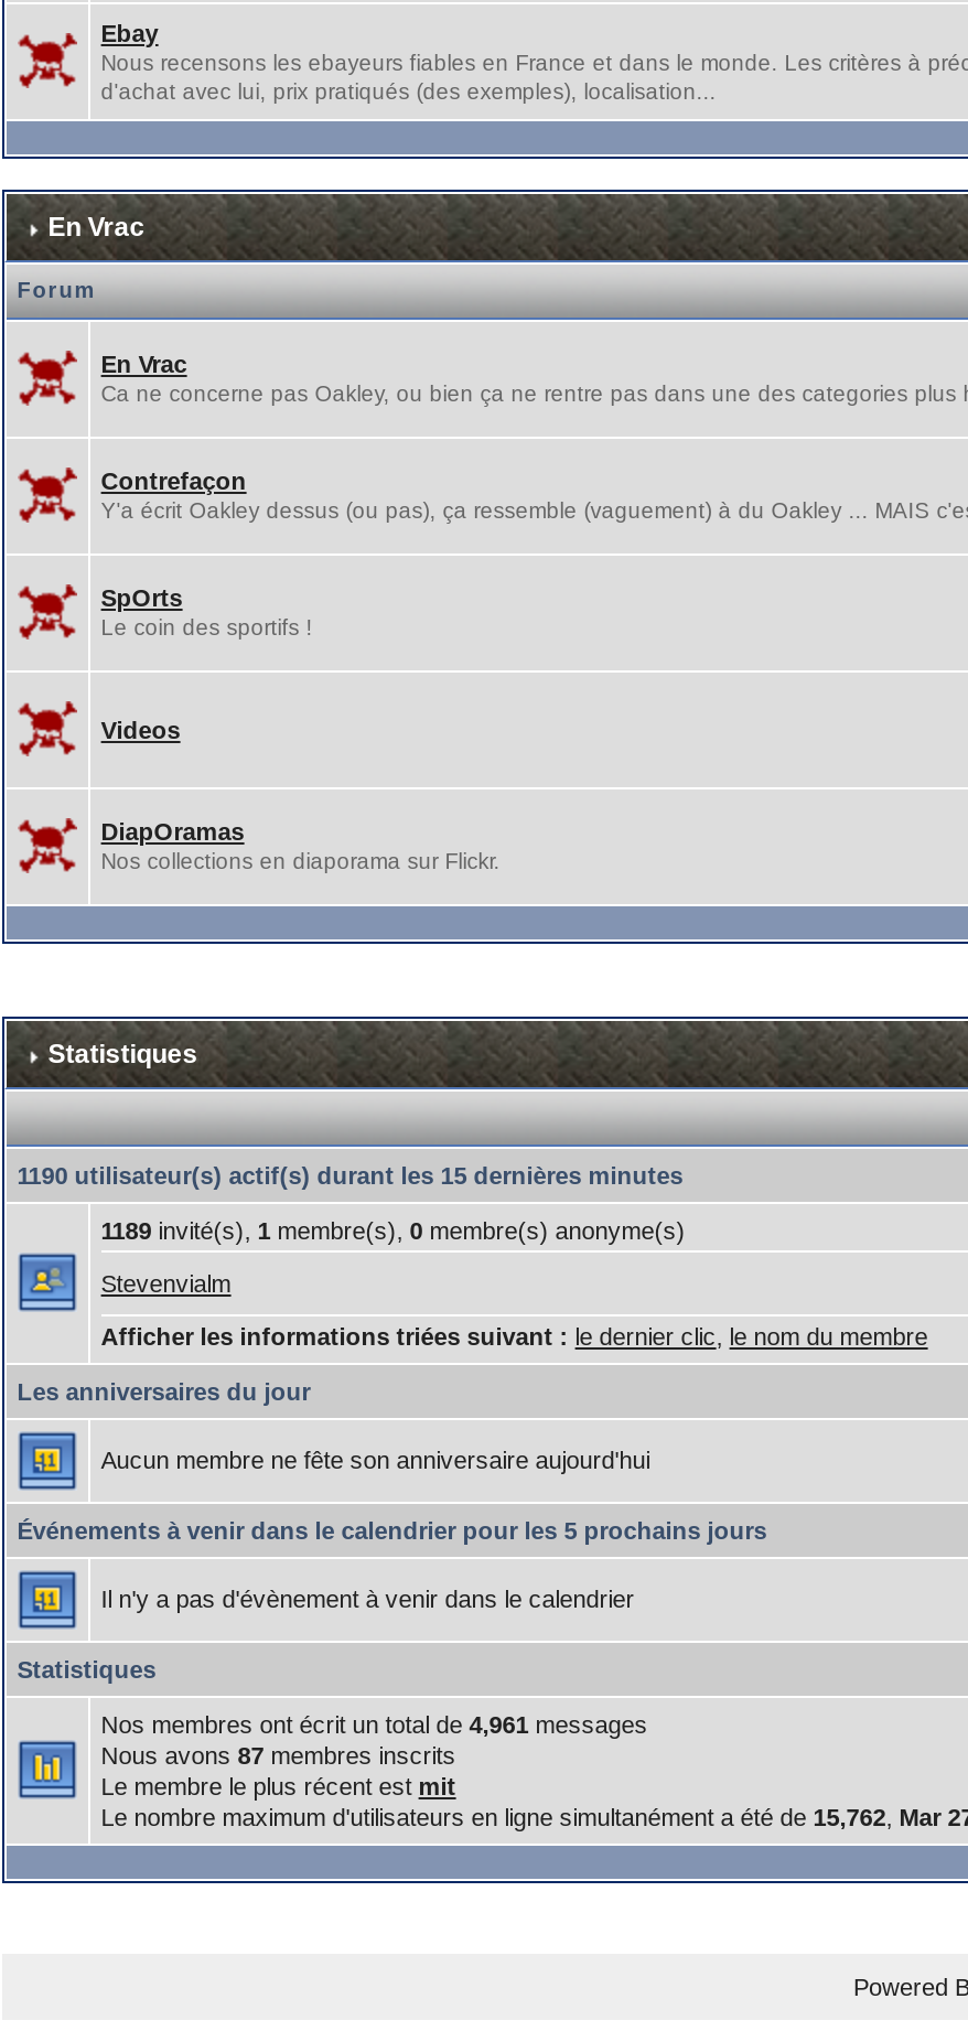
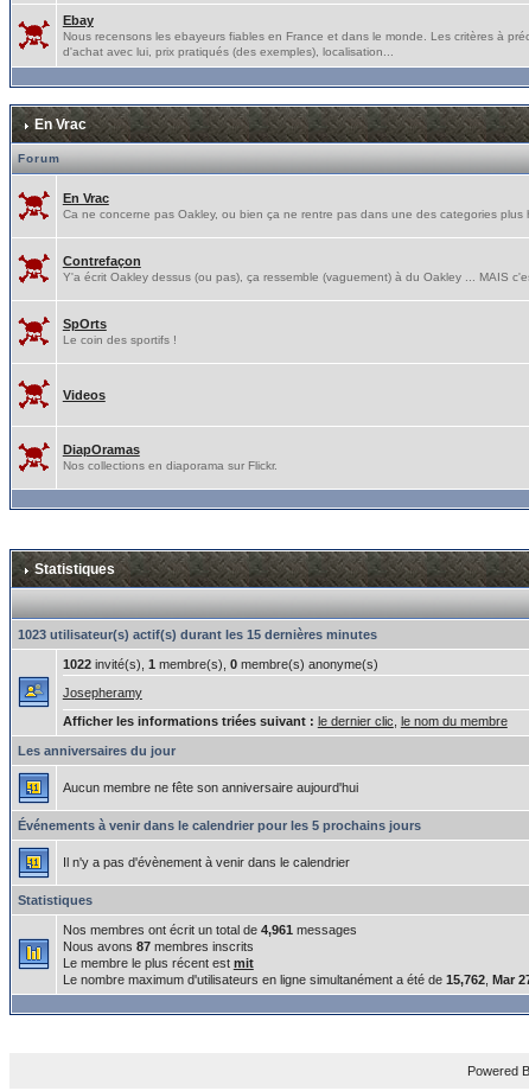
- 1190 utilisateur(s) actif(s) durant les 15 dernières minutes
+ 1023 utilisateur(s) actif(s) durant les 15 dernières minutes

- 1189 invité(s), 1 membre(s), 0 membre(s) anonyme(s)
+ 1022 invité(s), 1 membre(s), 0 membre(s) anonyme(s)

- Stevenvialm
+ Josepheramy
